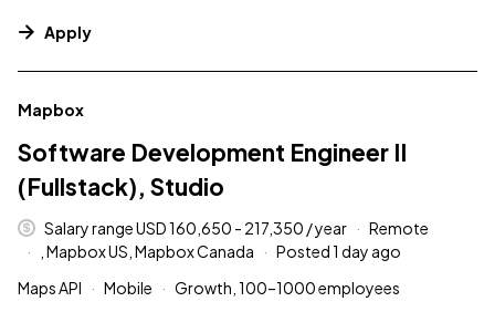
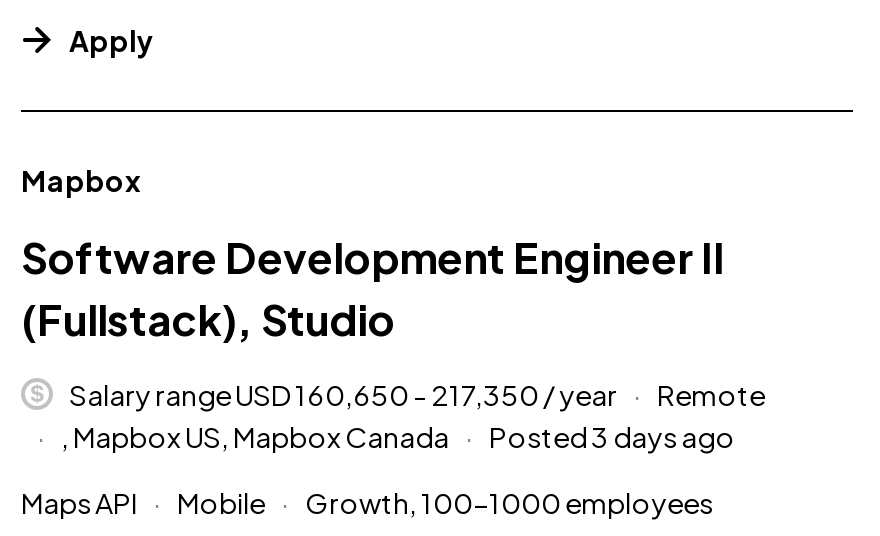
- Posted 1 day ago
+ Posted 3 days ago
